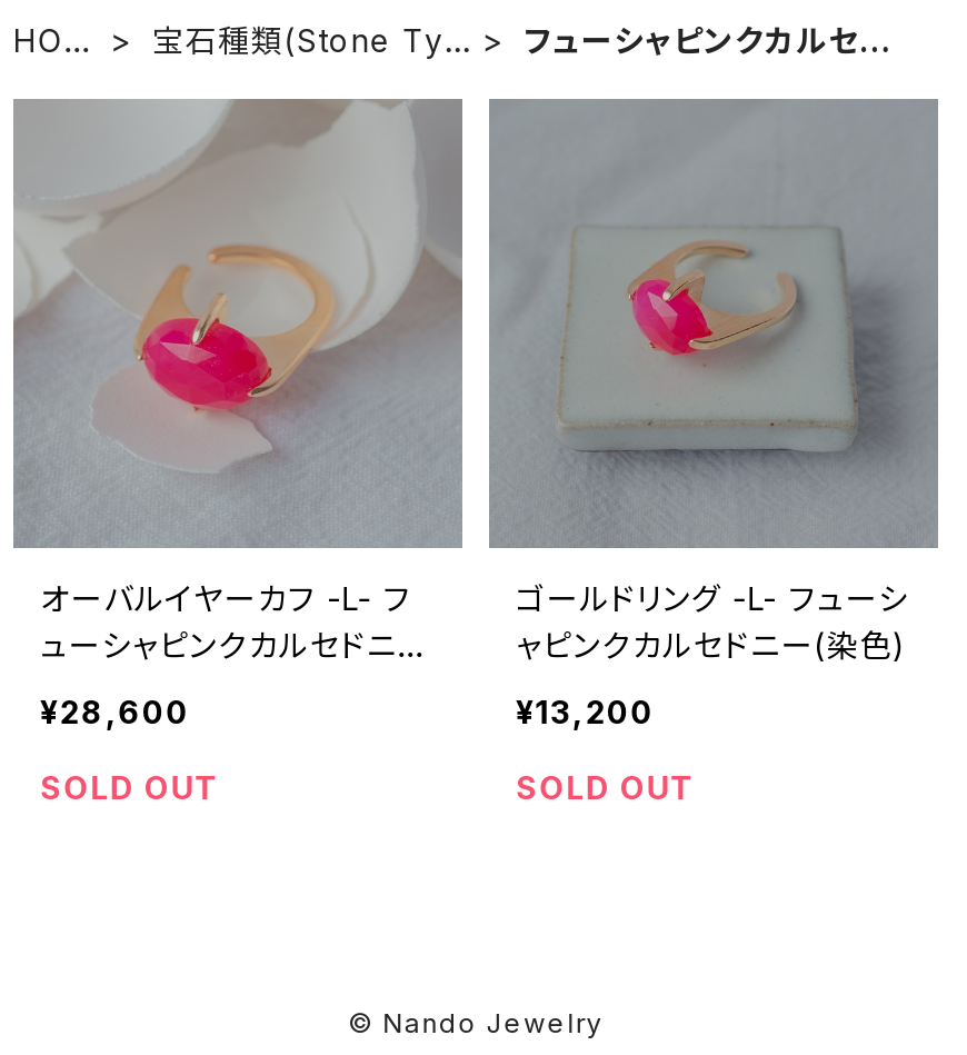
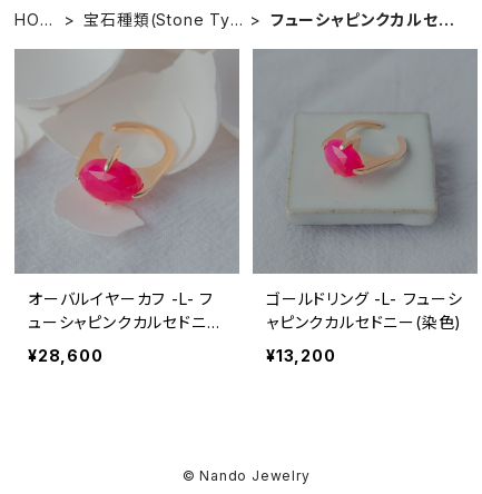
- SOLD OUT

- SOLD OUT
